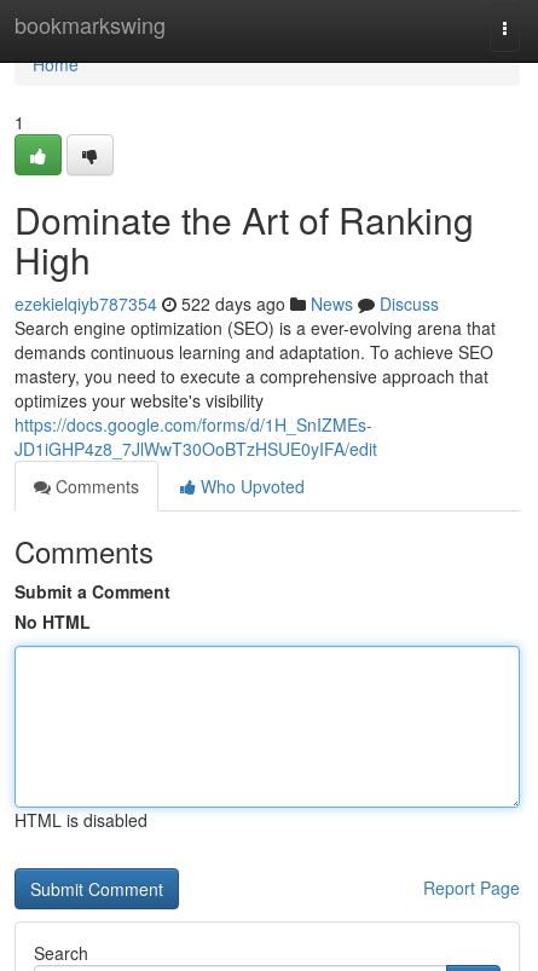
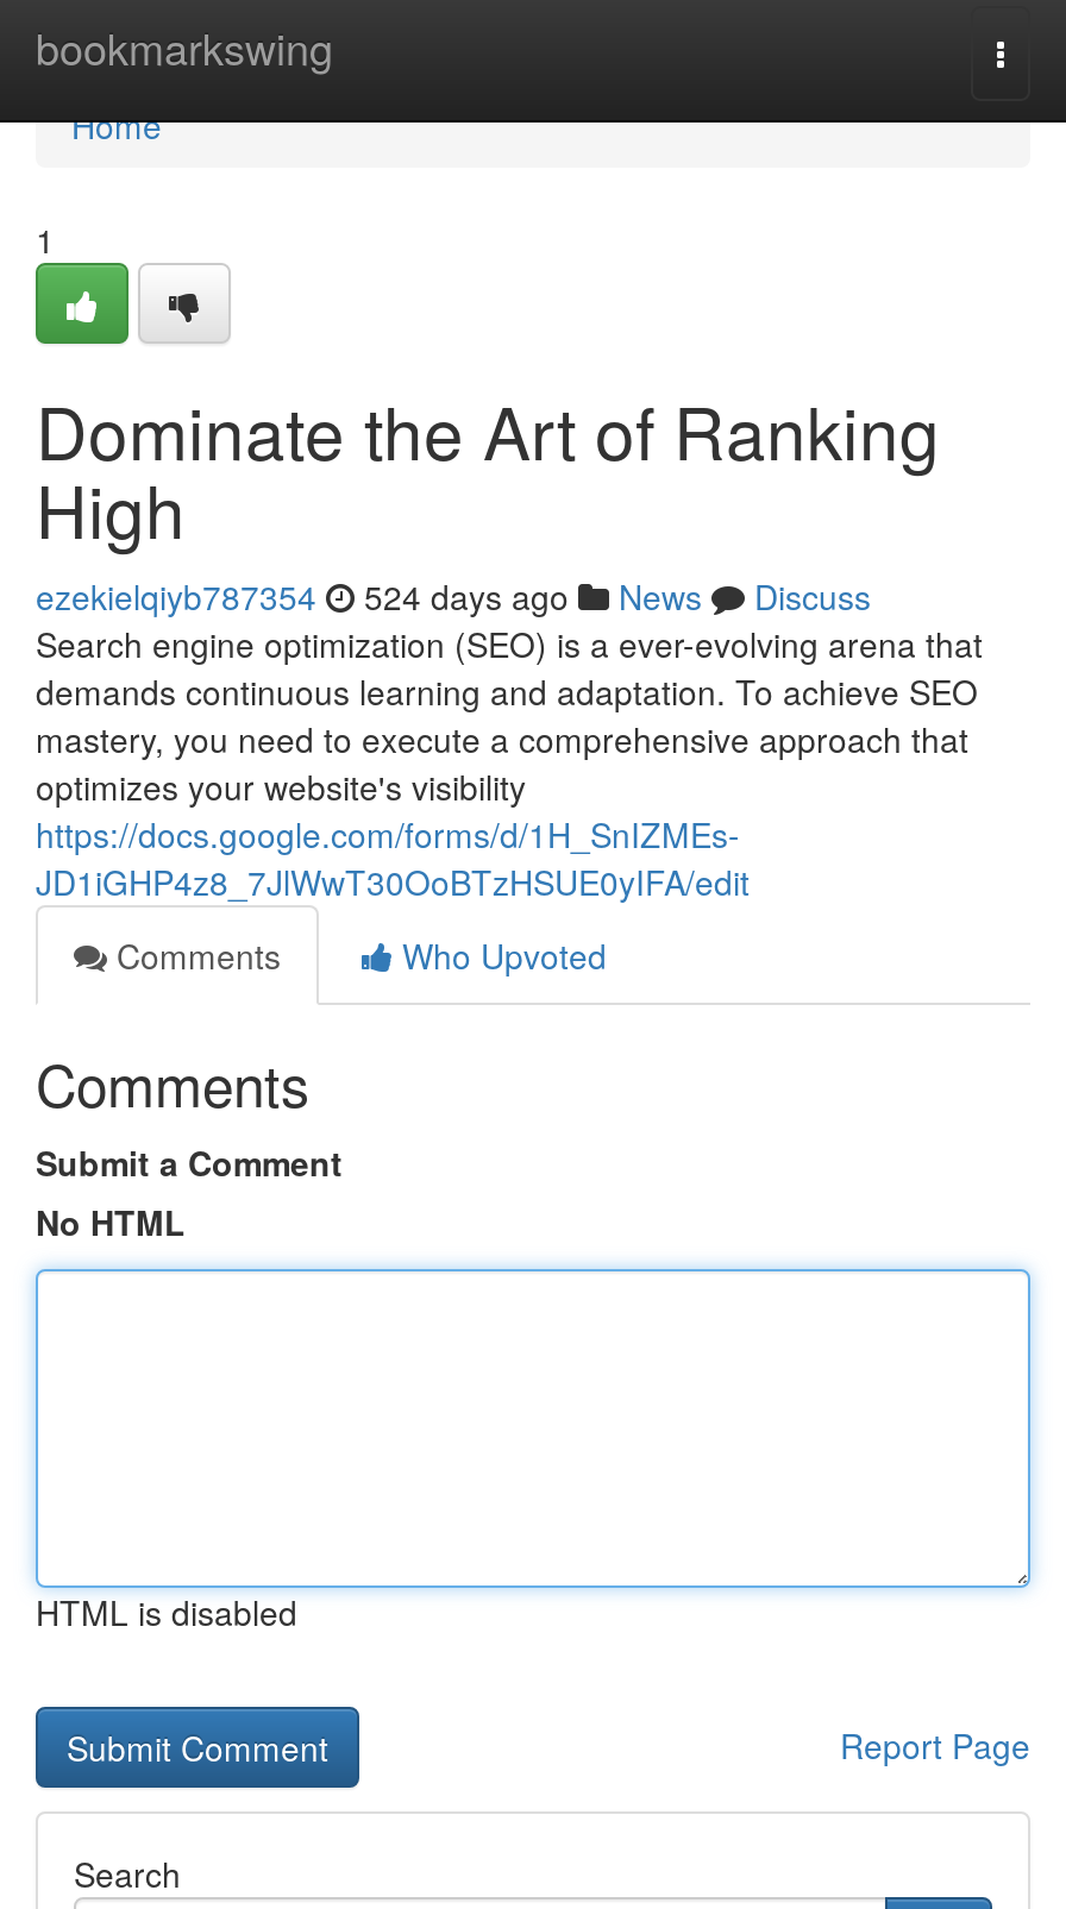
- ezekielqiyb787354 522 days ago News Discuss
+ ezekielqiyb787354 524 days ago News Discuss
